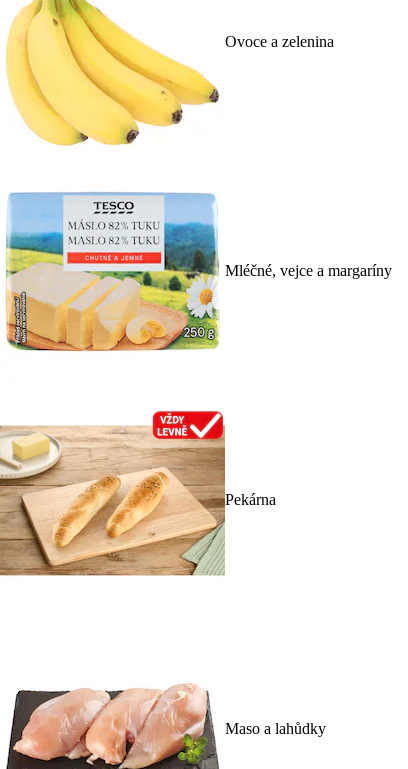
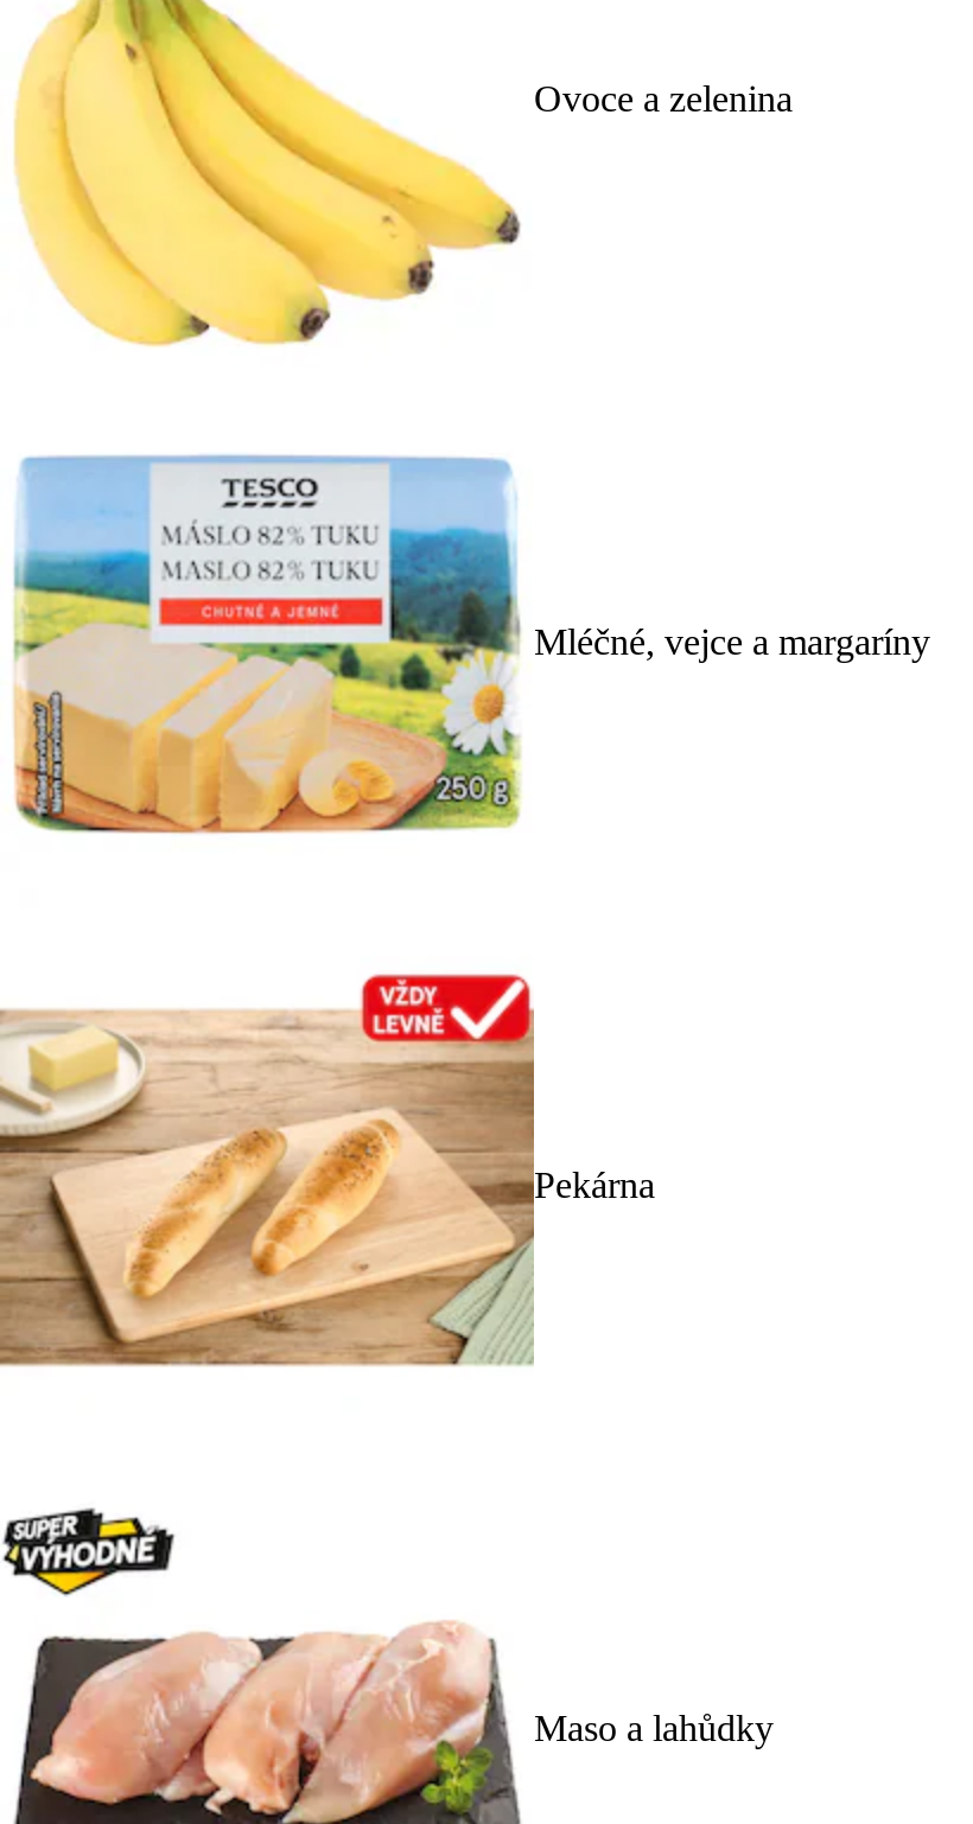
+ [image]
